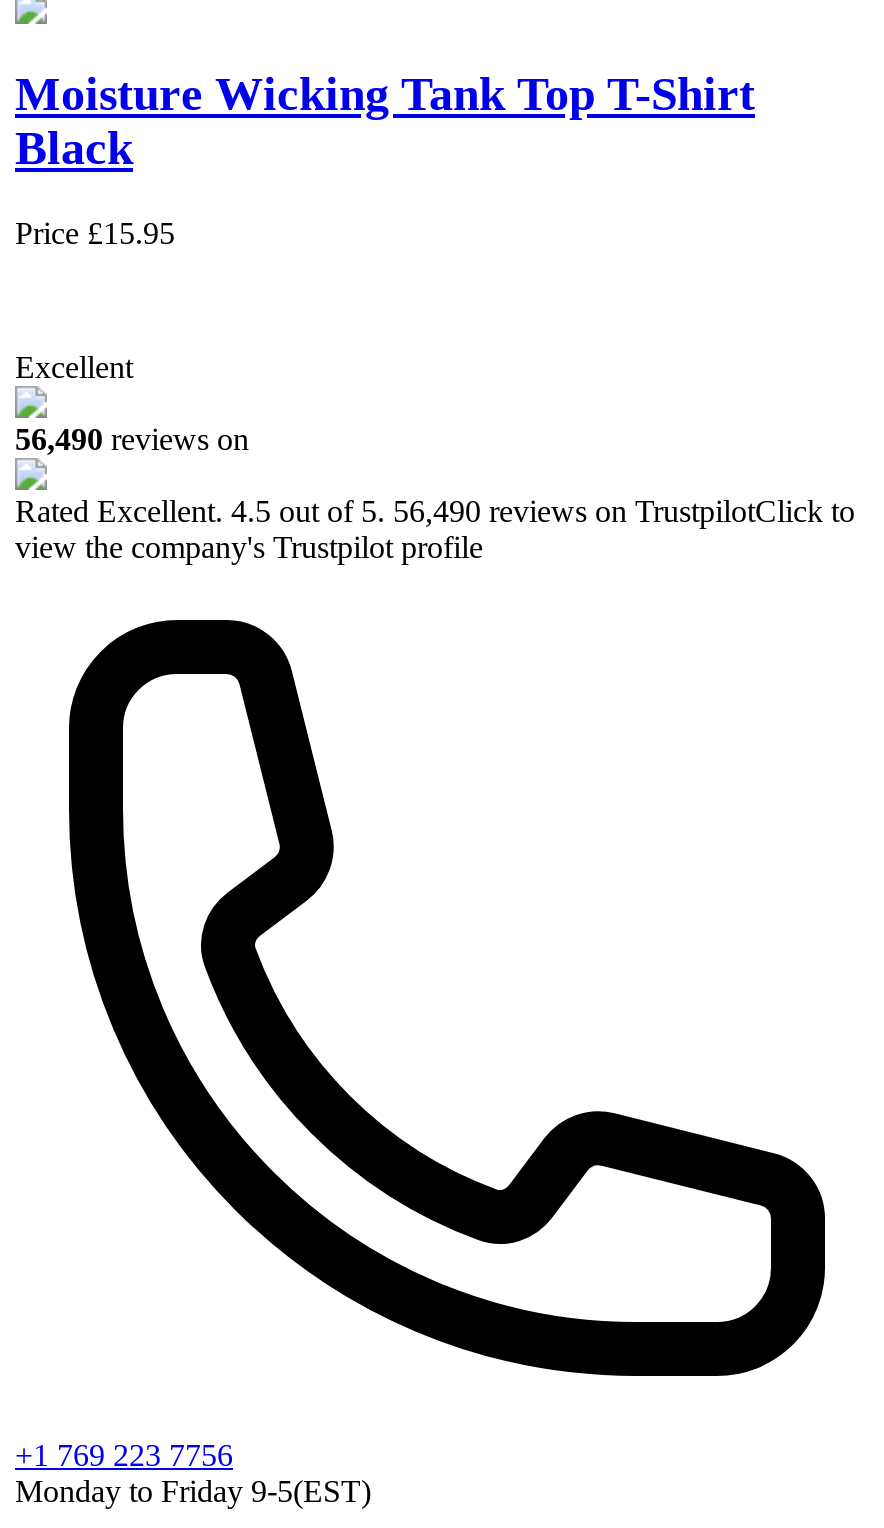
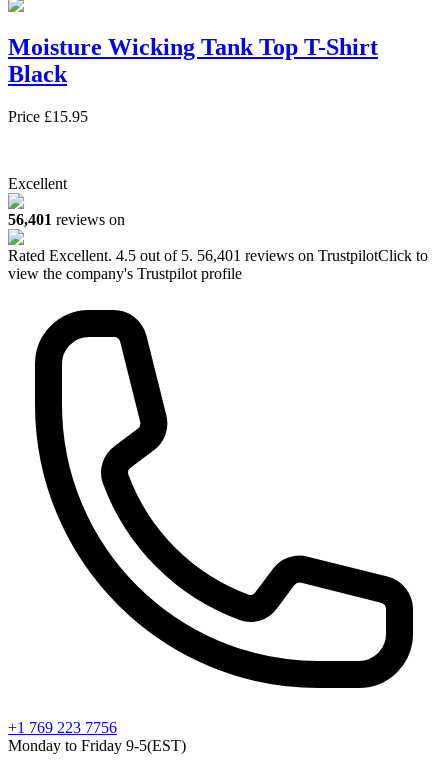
- 56,490 reviews on
+ 56,401 reviews on

- Rated Excellent. 4.5 out of 5. 56,490 reviews on TrustpilotClick to
+ Rated Excellent. 4.5 out of 5. 56,401 reviews on TrustpilotClick to
